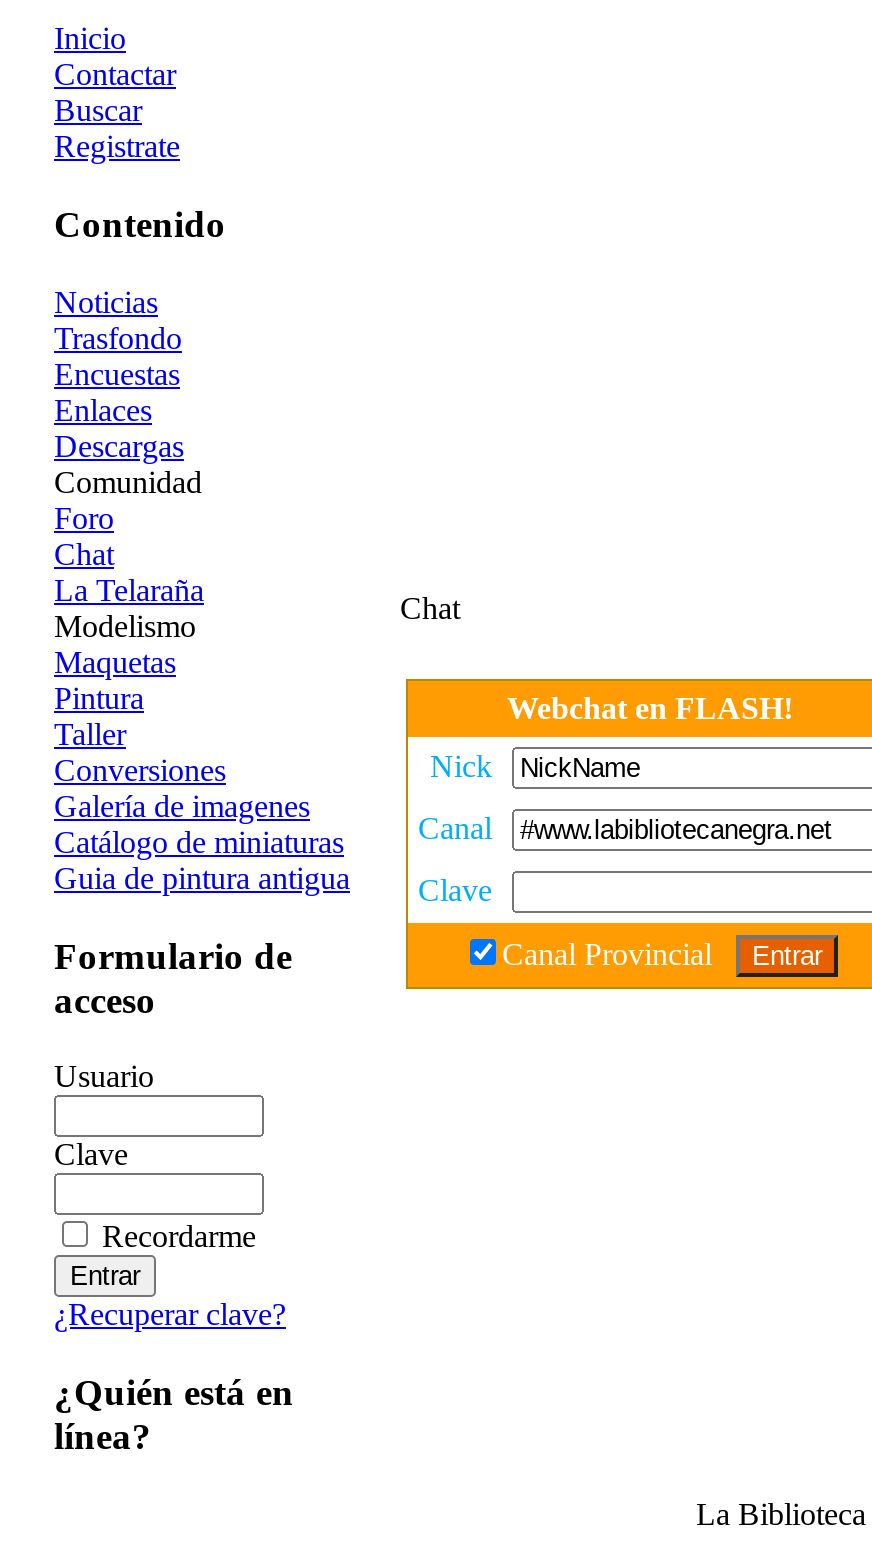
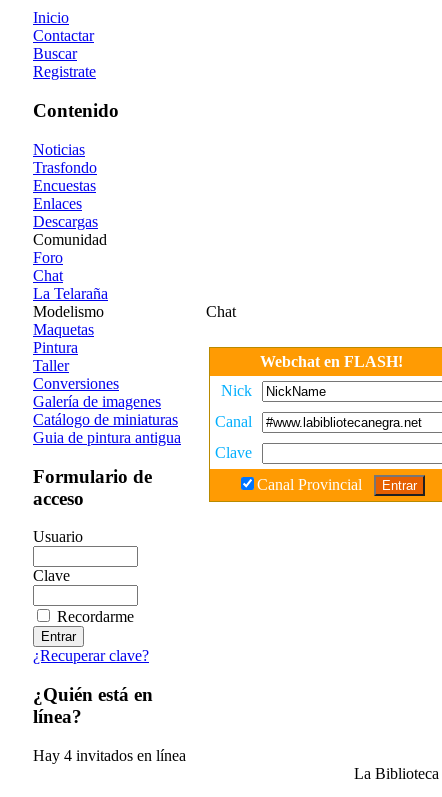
+ Hay 4 invitados en línea
